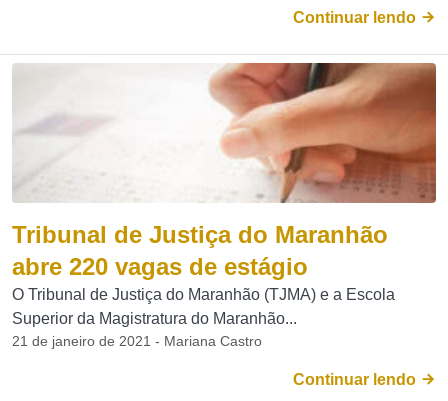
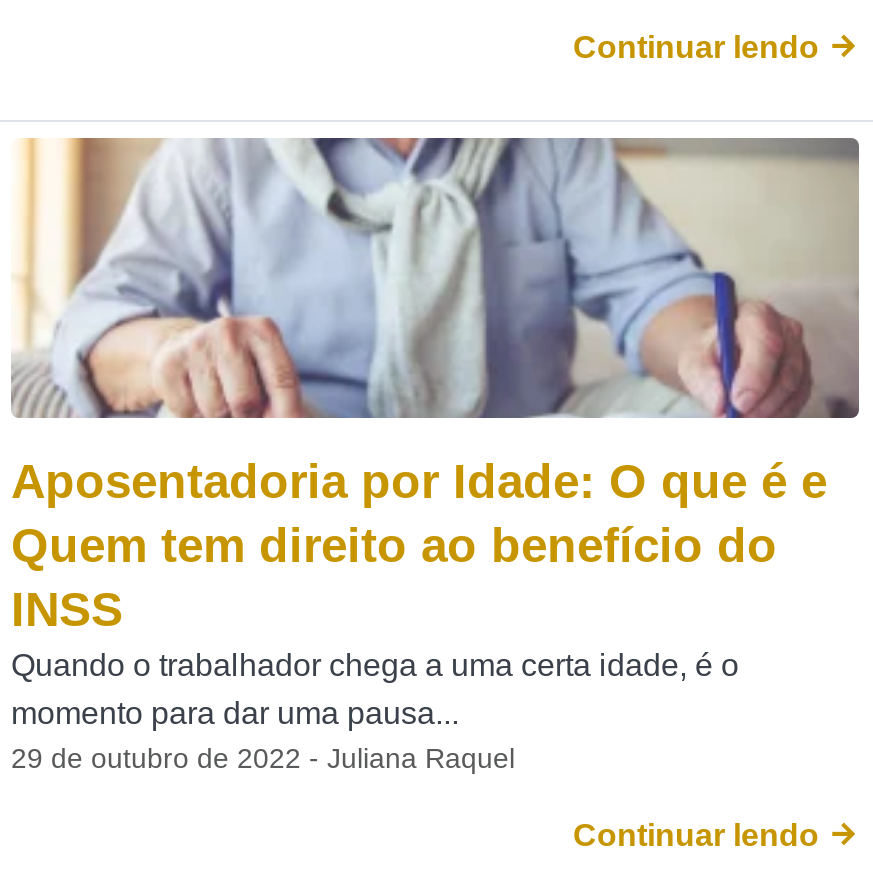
- [image]
- Tribunal de Justiça do Maranhão
- abre 220 vagas de estágio
- O Tribunal de Justiça do Maranhão (TJMA) e a Escola
- Superior da Magistratura do Maranhão...
- 21 de janeiro de 2021 - Mariana Castro
+ [image]
+ Aposentadoria por Idade: O que é e
+ Quem tem direito ao benefício do
+ INSS
+ Quando o trabalhador chega a uma certa idade, é o
+ momento para dar uma pausa...
+ 29 de outubro de 2022 - Juliana Raquel
